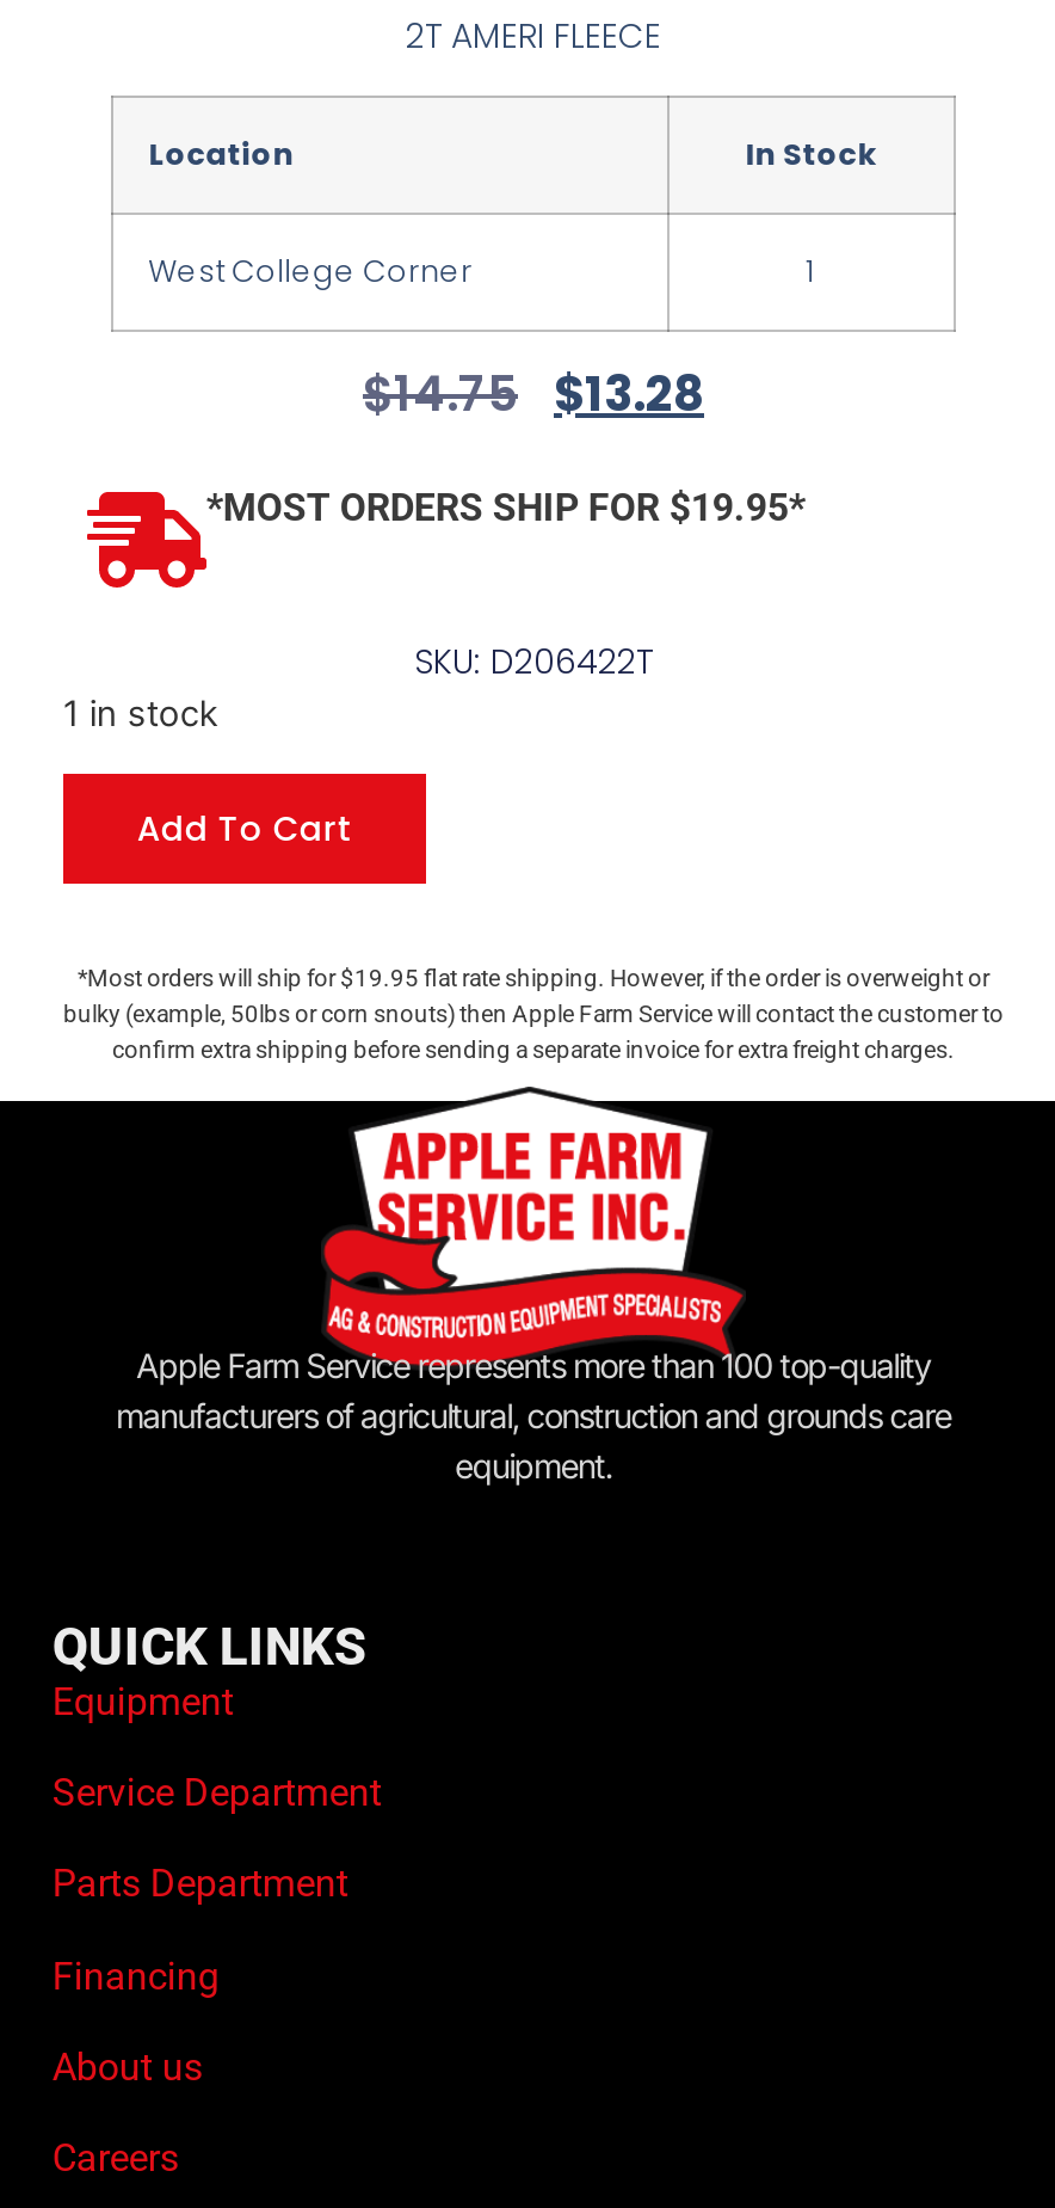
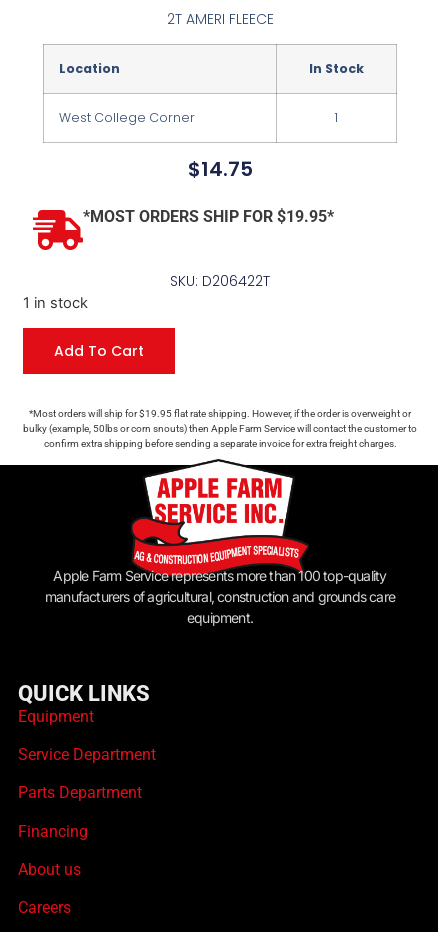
- $14.75 $13.28
+ $14.75
